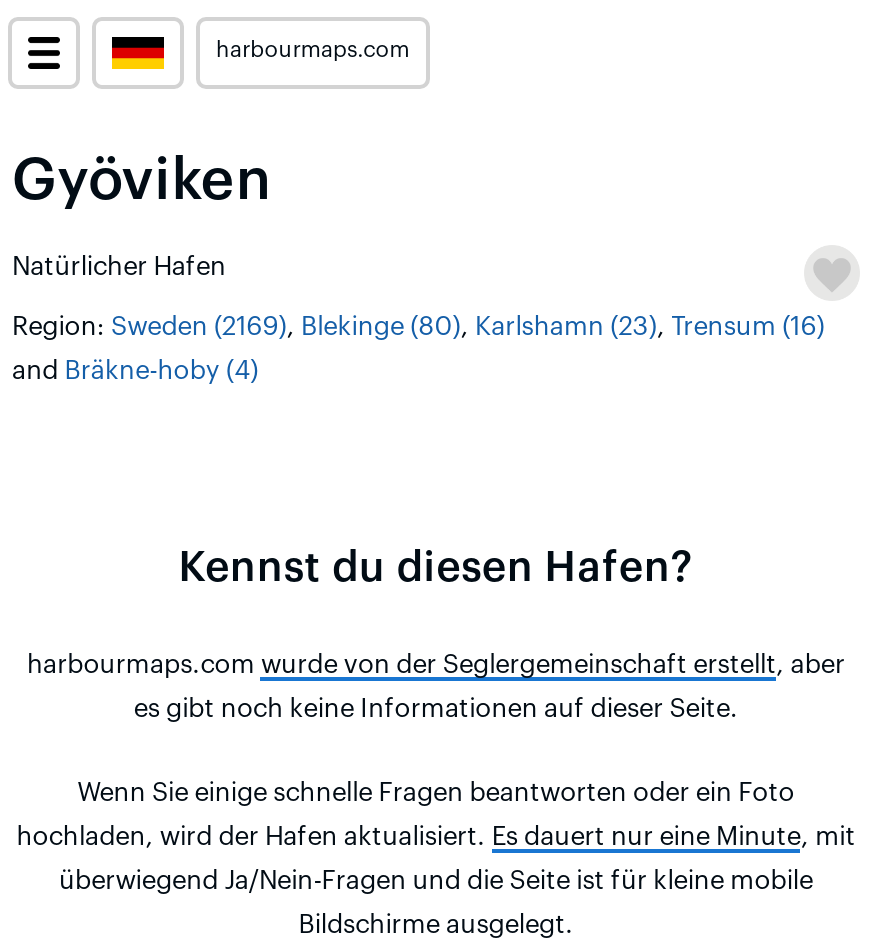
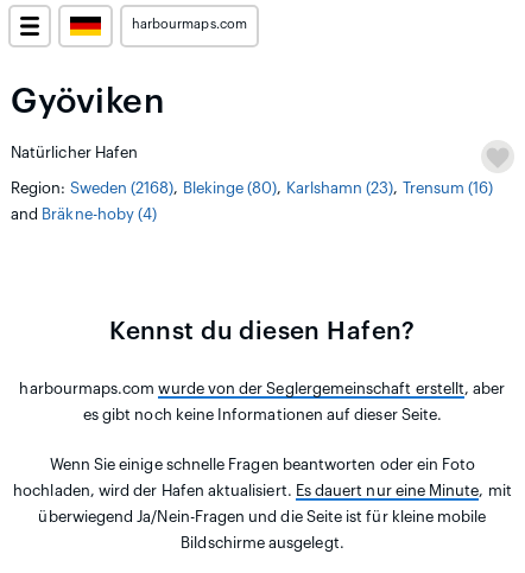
- Region: Sweden (2169), Blekinge (80), Karlshamn (23), Trensum (16)
+ Region: Sweden (2168), Blekinge (80), Karlshamn (23), Trensum (16)
